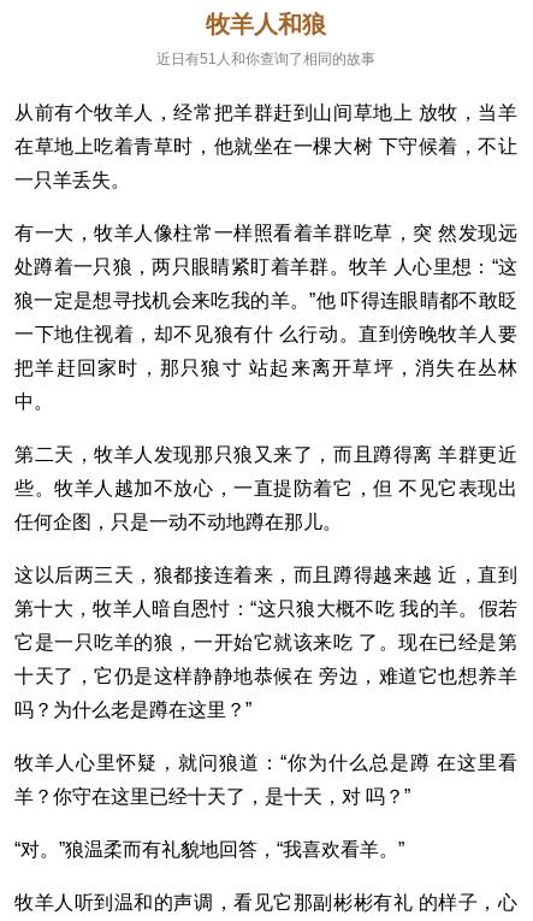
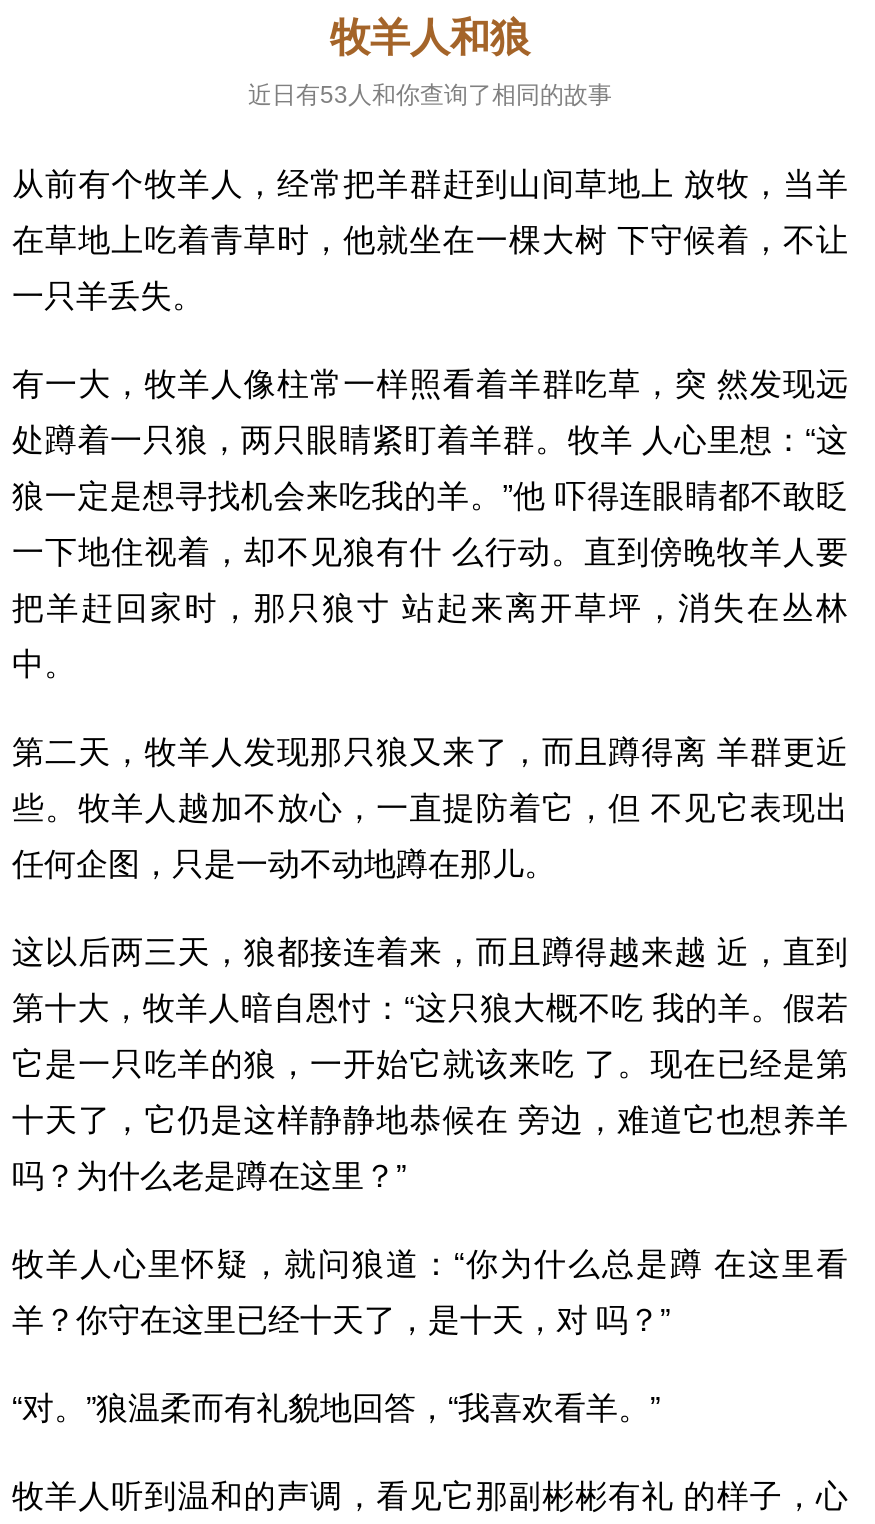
- 近日有51人和你查询了相同的故事
+ 近日有53人和你查询了相同的故事
